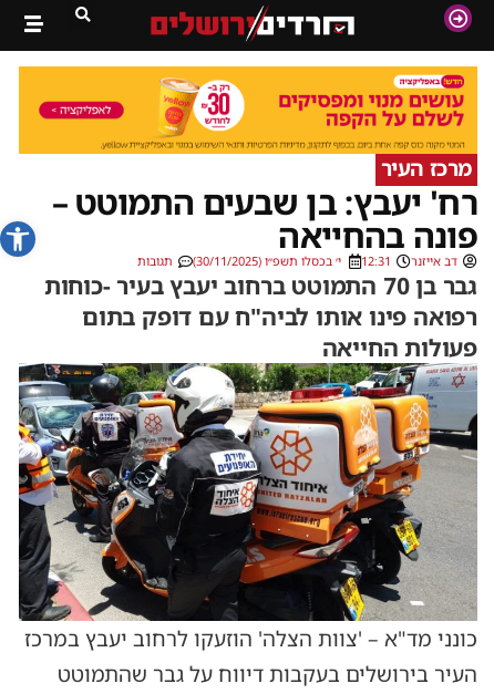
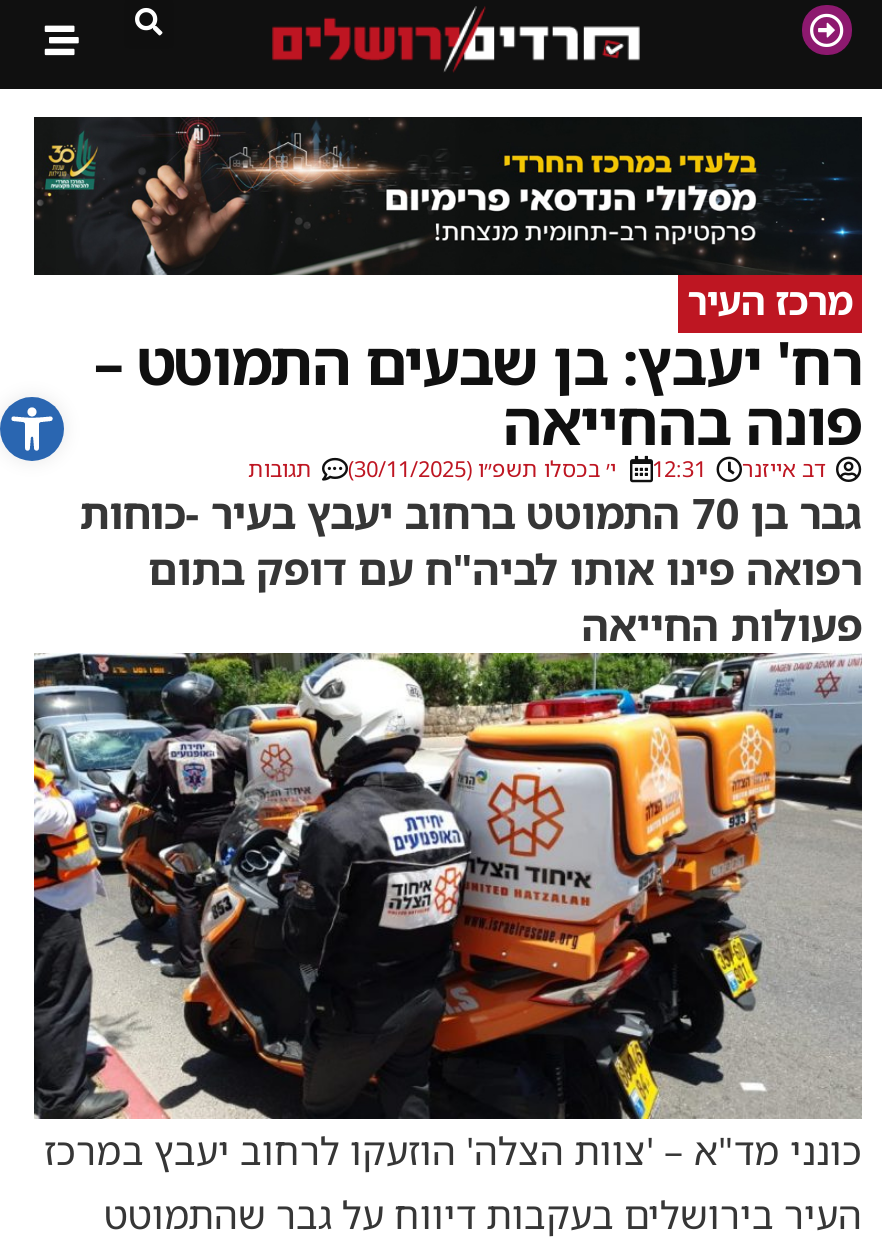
- [image]
+ [image]
